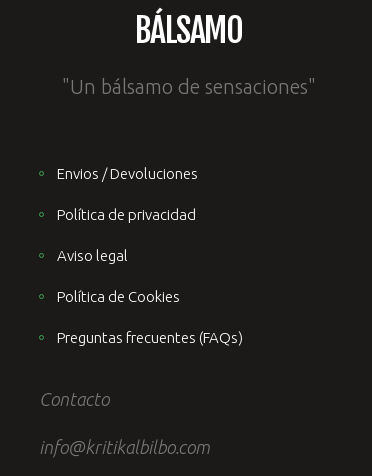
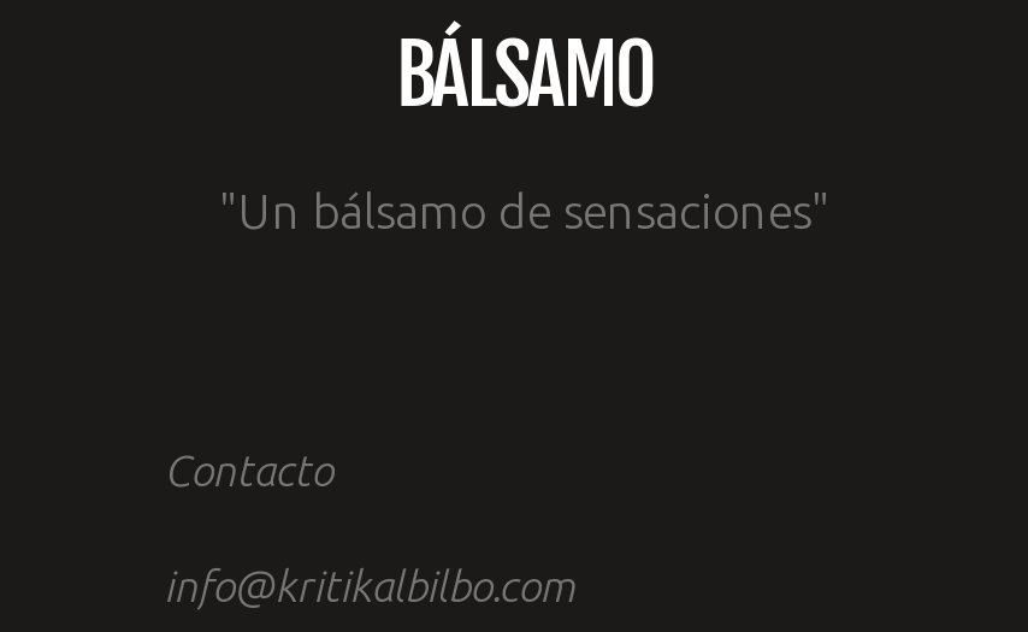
- Envios / Devoluciones
- Política de privacidad
- Aviso legal
- Política de Cookies
- Preguntas frecuentes (FAQs)
